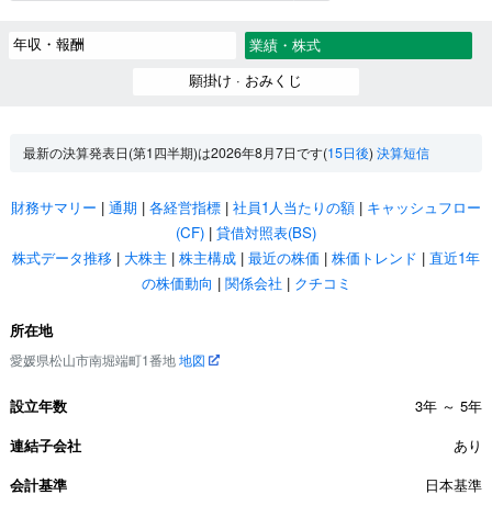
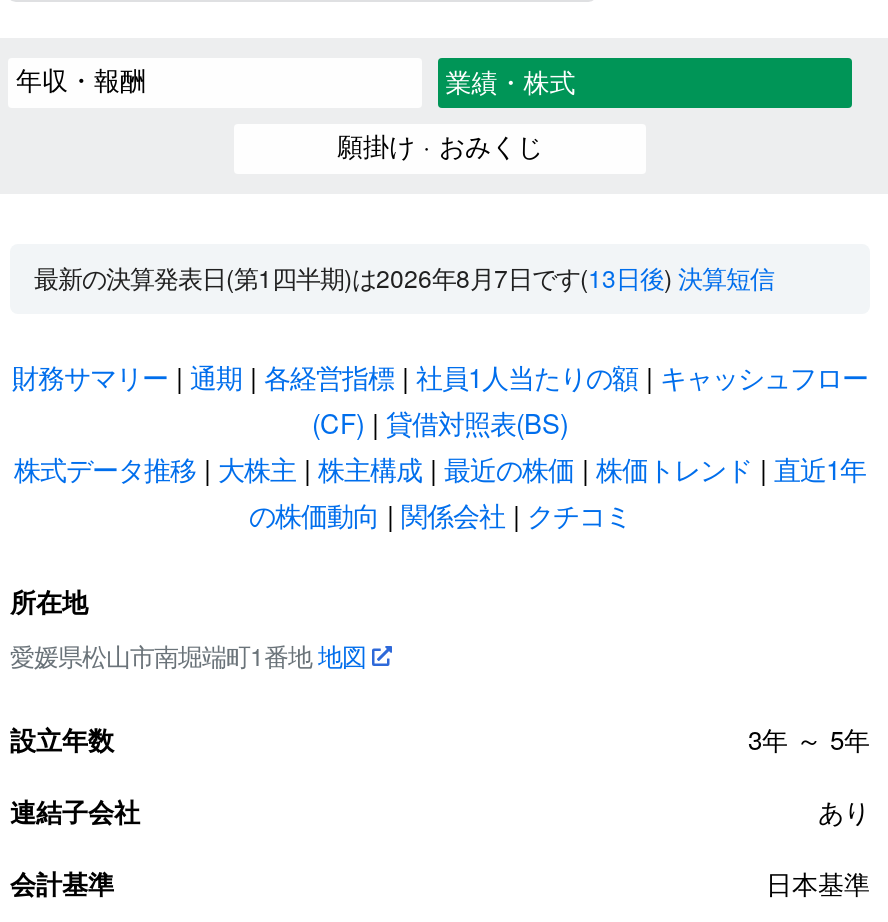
- 最新の決算発表日(第1四半期)は2026年8月7日です(15日後)決算短信
+ 最新の決算発表日(第1四半期)は2026年8月7日です(13日後)決算短信
